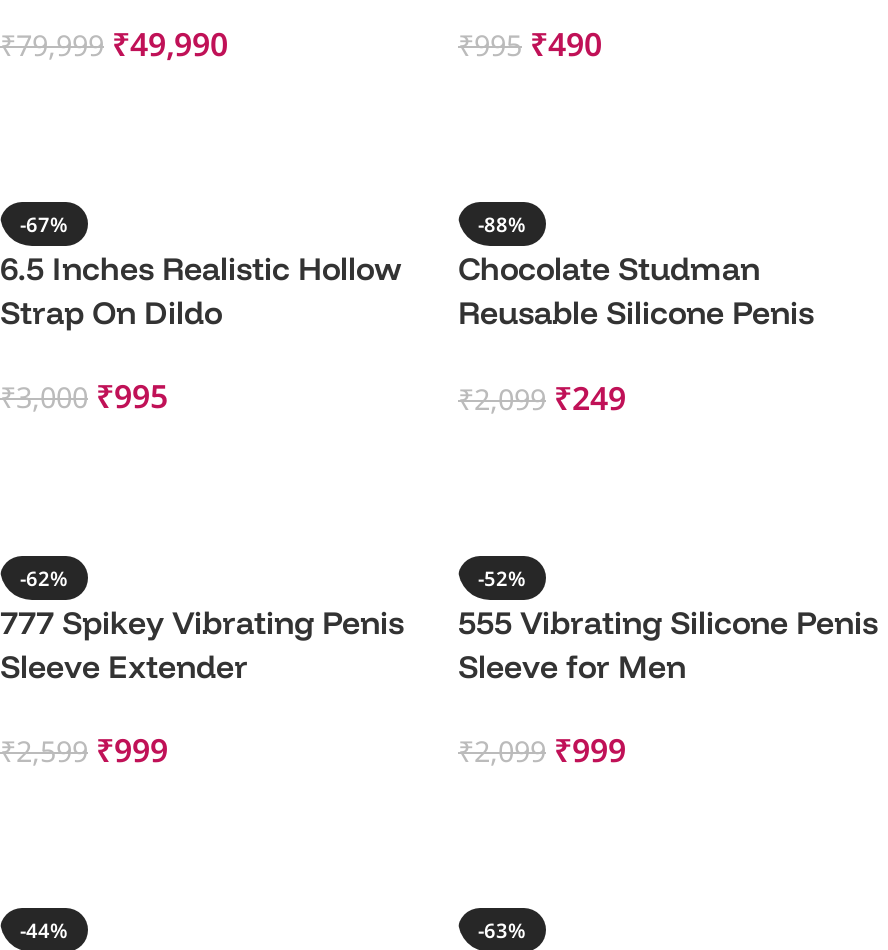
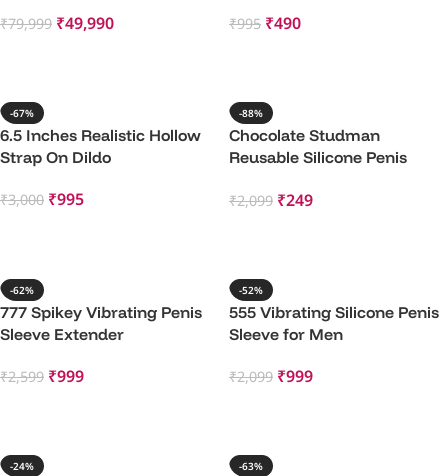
- -44%
+ -24%
